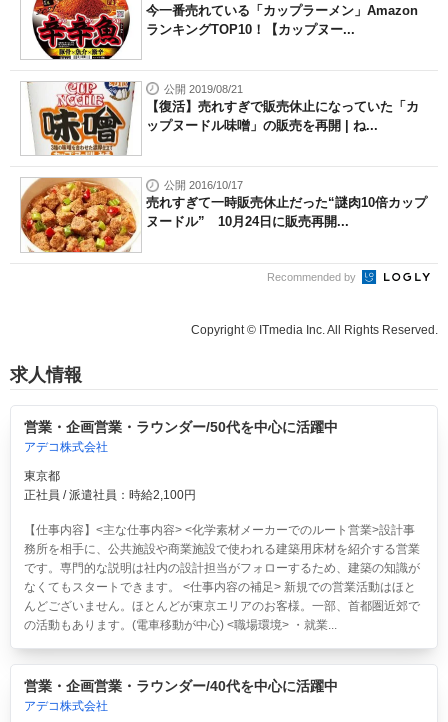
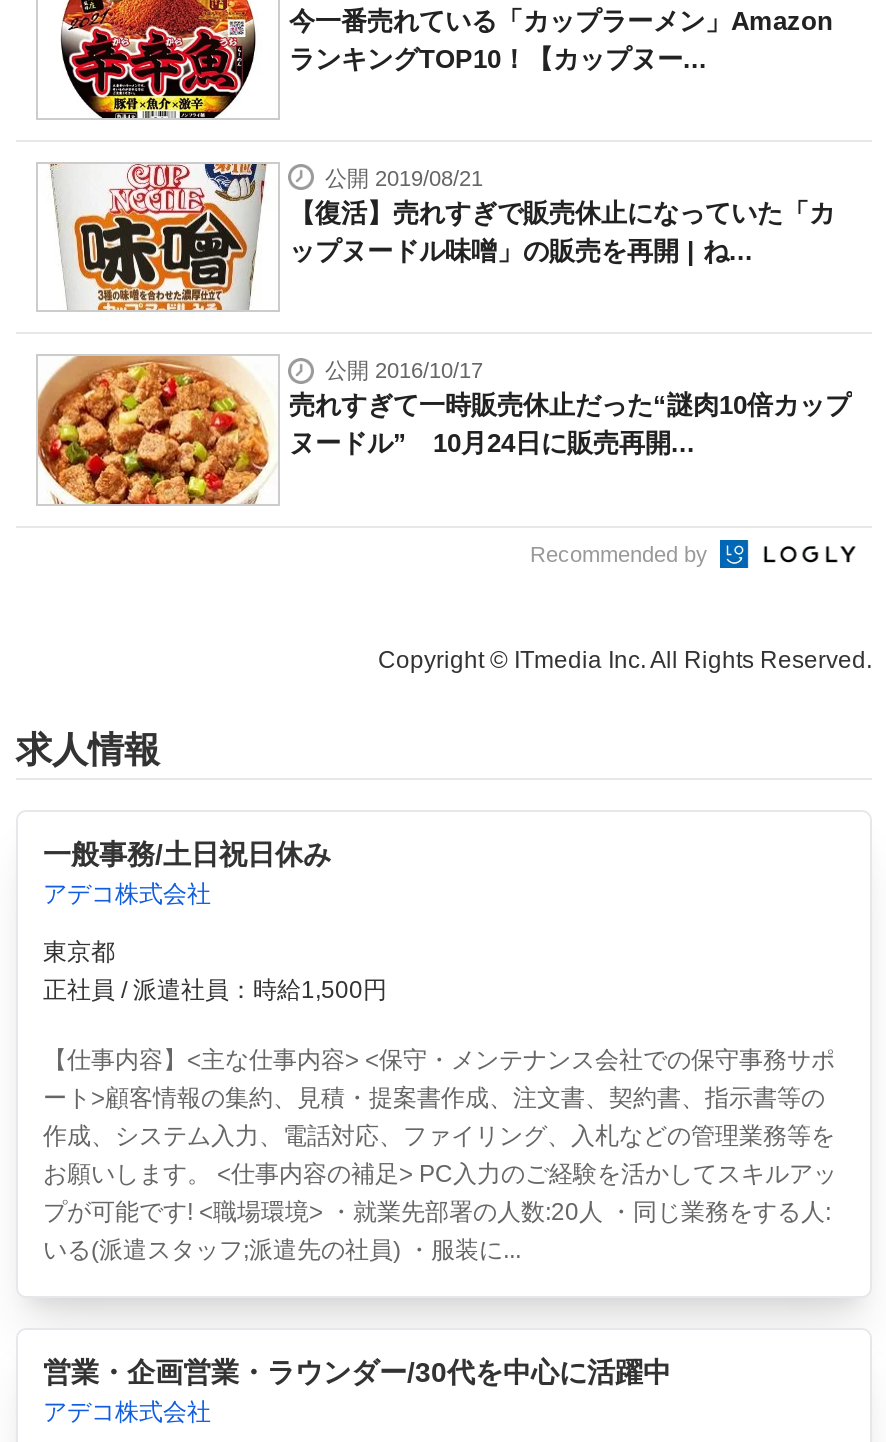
- 営業・企画営業・ラウンダー/50代を中心に活躍中
+ 一般事務/土日祝日休み

- 正社員 / 派遣社員：時給2,100円
+ 正社員 / 派遣社員：時給1,500円

- 【仕事内容】<主な仕事内容> <化学素材メーカーでのルート営業>設計事
- 務所を相手に、公共施設や商業施設で使われる建築用床材を紹介する営業
- です。専門的な説明は社内の設計担当がフォローするため、建築の知識が
- なくてもスタートできます。 <仕事内容の補足> 新規での営業活動はほと
- んどございません。ほとんどが東京エリアのお客様。一部、首都圏近郊で
- の活動もあります。(電車移動が中心) <職場環境> ・就業...
+ 【仕事内容】<主な仕事内容> <保守・メンテナンス会社での保守事務サポ
+ ート>顧客情報の集約、見積・提案書作成、注文書、契約書、指示書等の
+ 作成、システム入力、電話対応、ファイリング、入札などの管理業務等を
+ お願いします。 <仕事内容の補足> PC入力のご経験を活かしてスキルアッ
+ プが可能です! <職場環境> ・就業先部署の人数:20人 ・同じ業務をする人:
+ いる(派遣スタッフ;派遣先の社員) ・服装に...

- 営業・企画営業・ラウンダー/40代を中心に活躍中
+ 営業・企画営業・ラウンダー/30代を中心に活躍中
